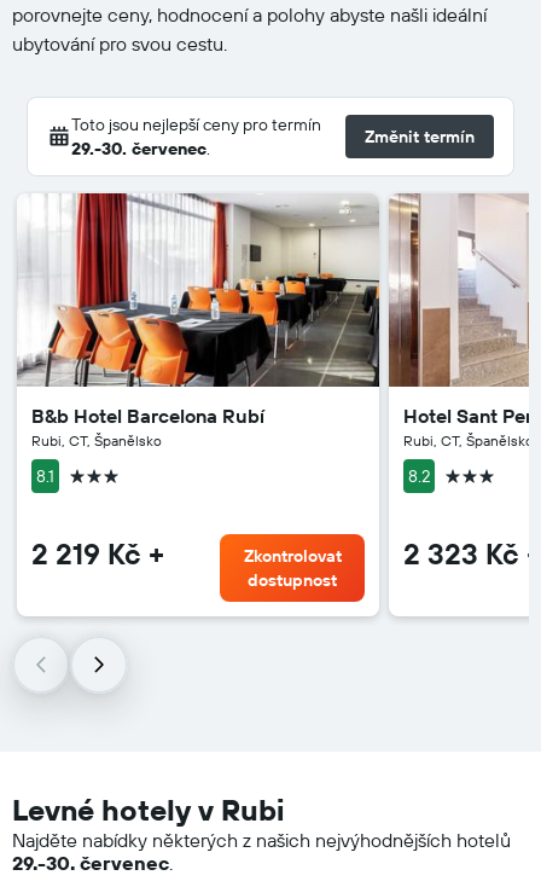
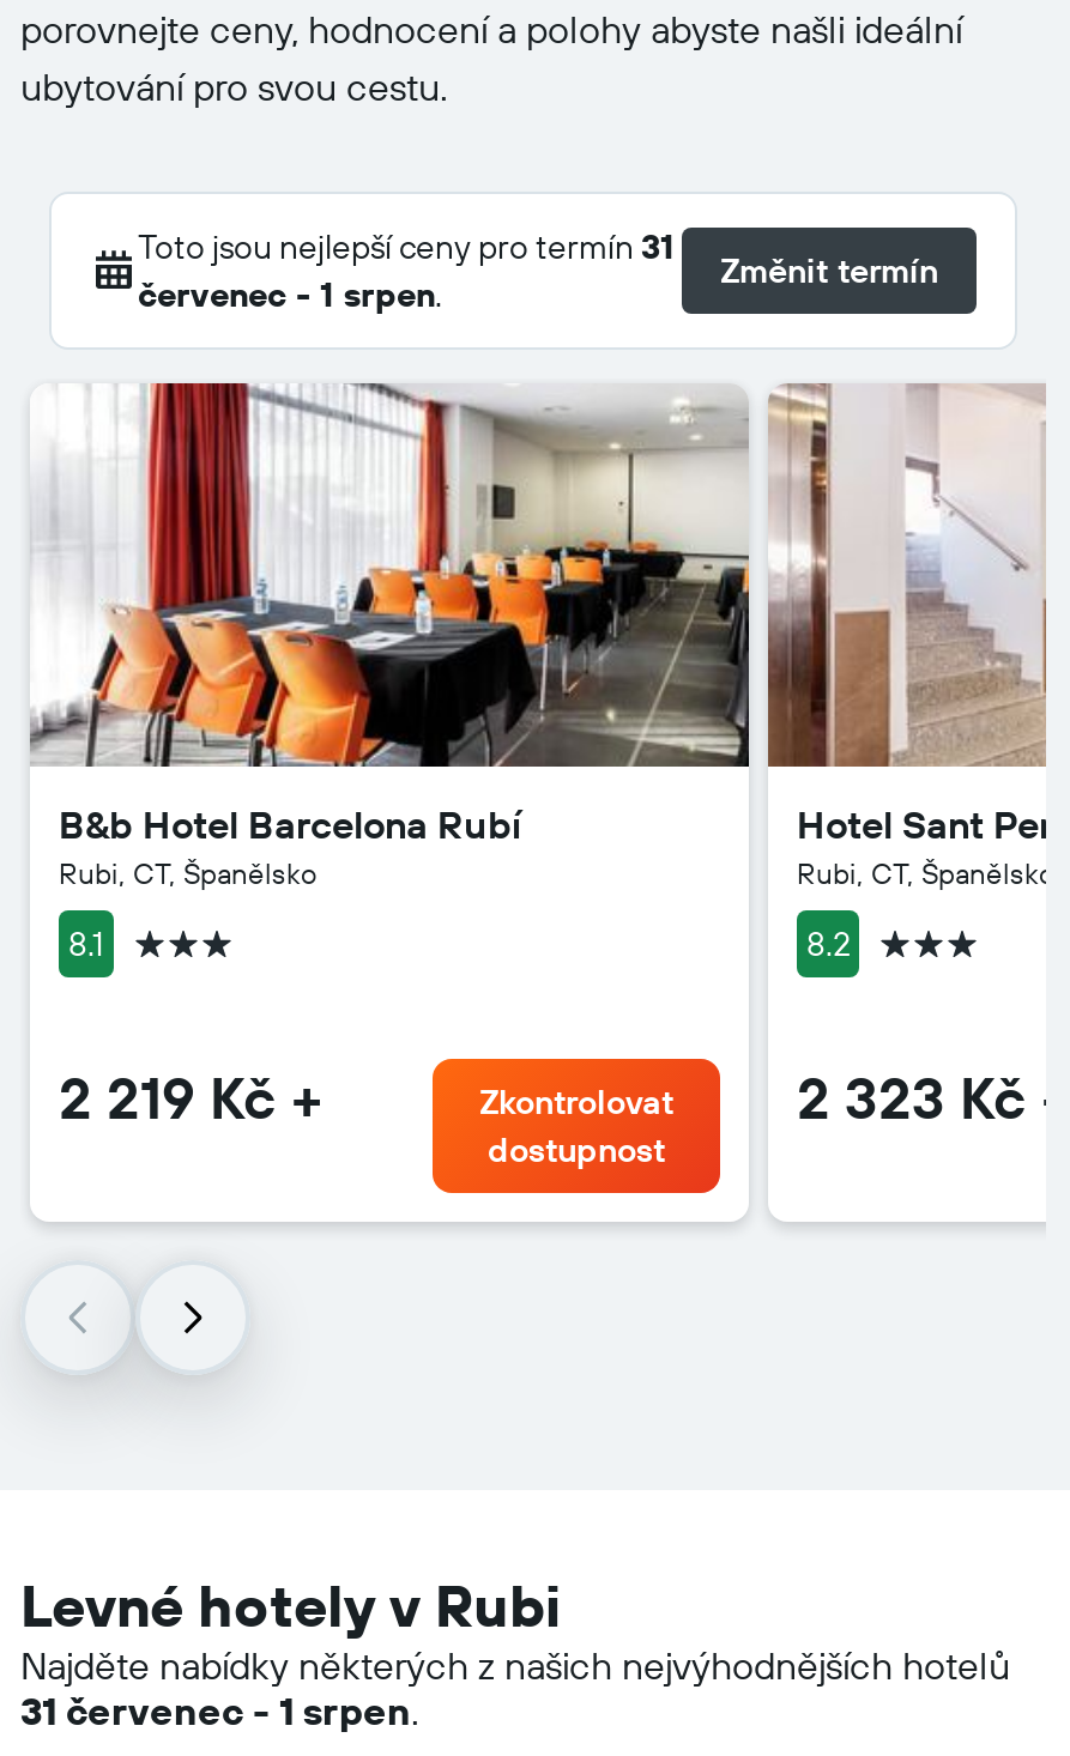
- Toto jsou nejlepší ceny pro termín
- 29.-30. červenec.
+ Toto jsou nejlepší ceny pro termín 31
+ červenec - 1 srpen.

- 29.-30. červenec.
+ 31 červenec - 1 srpen.
